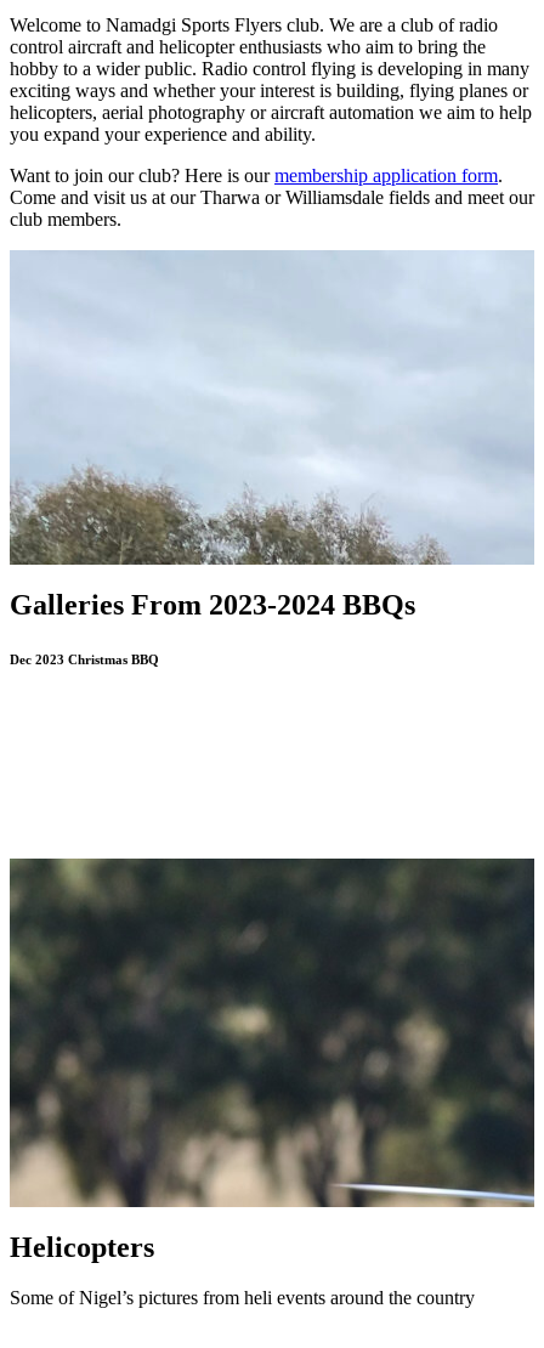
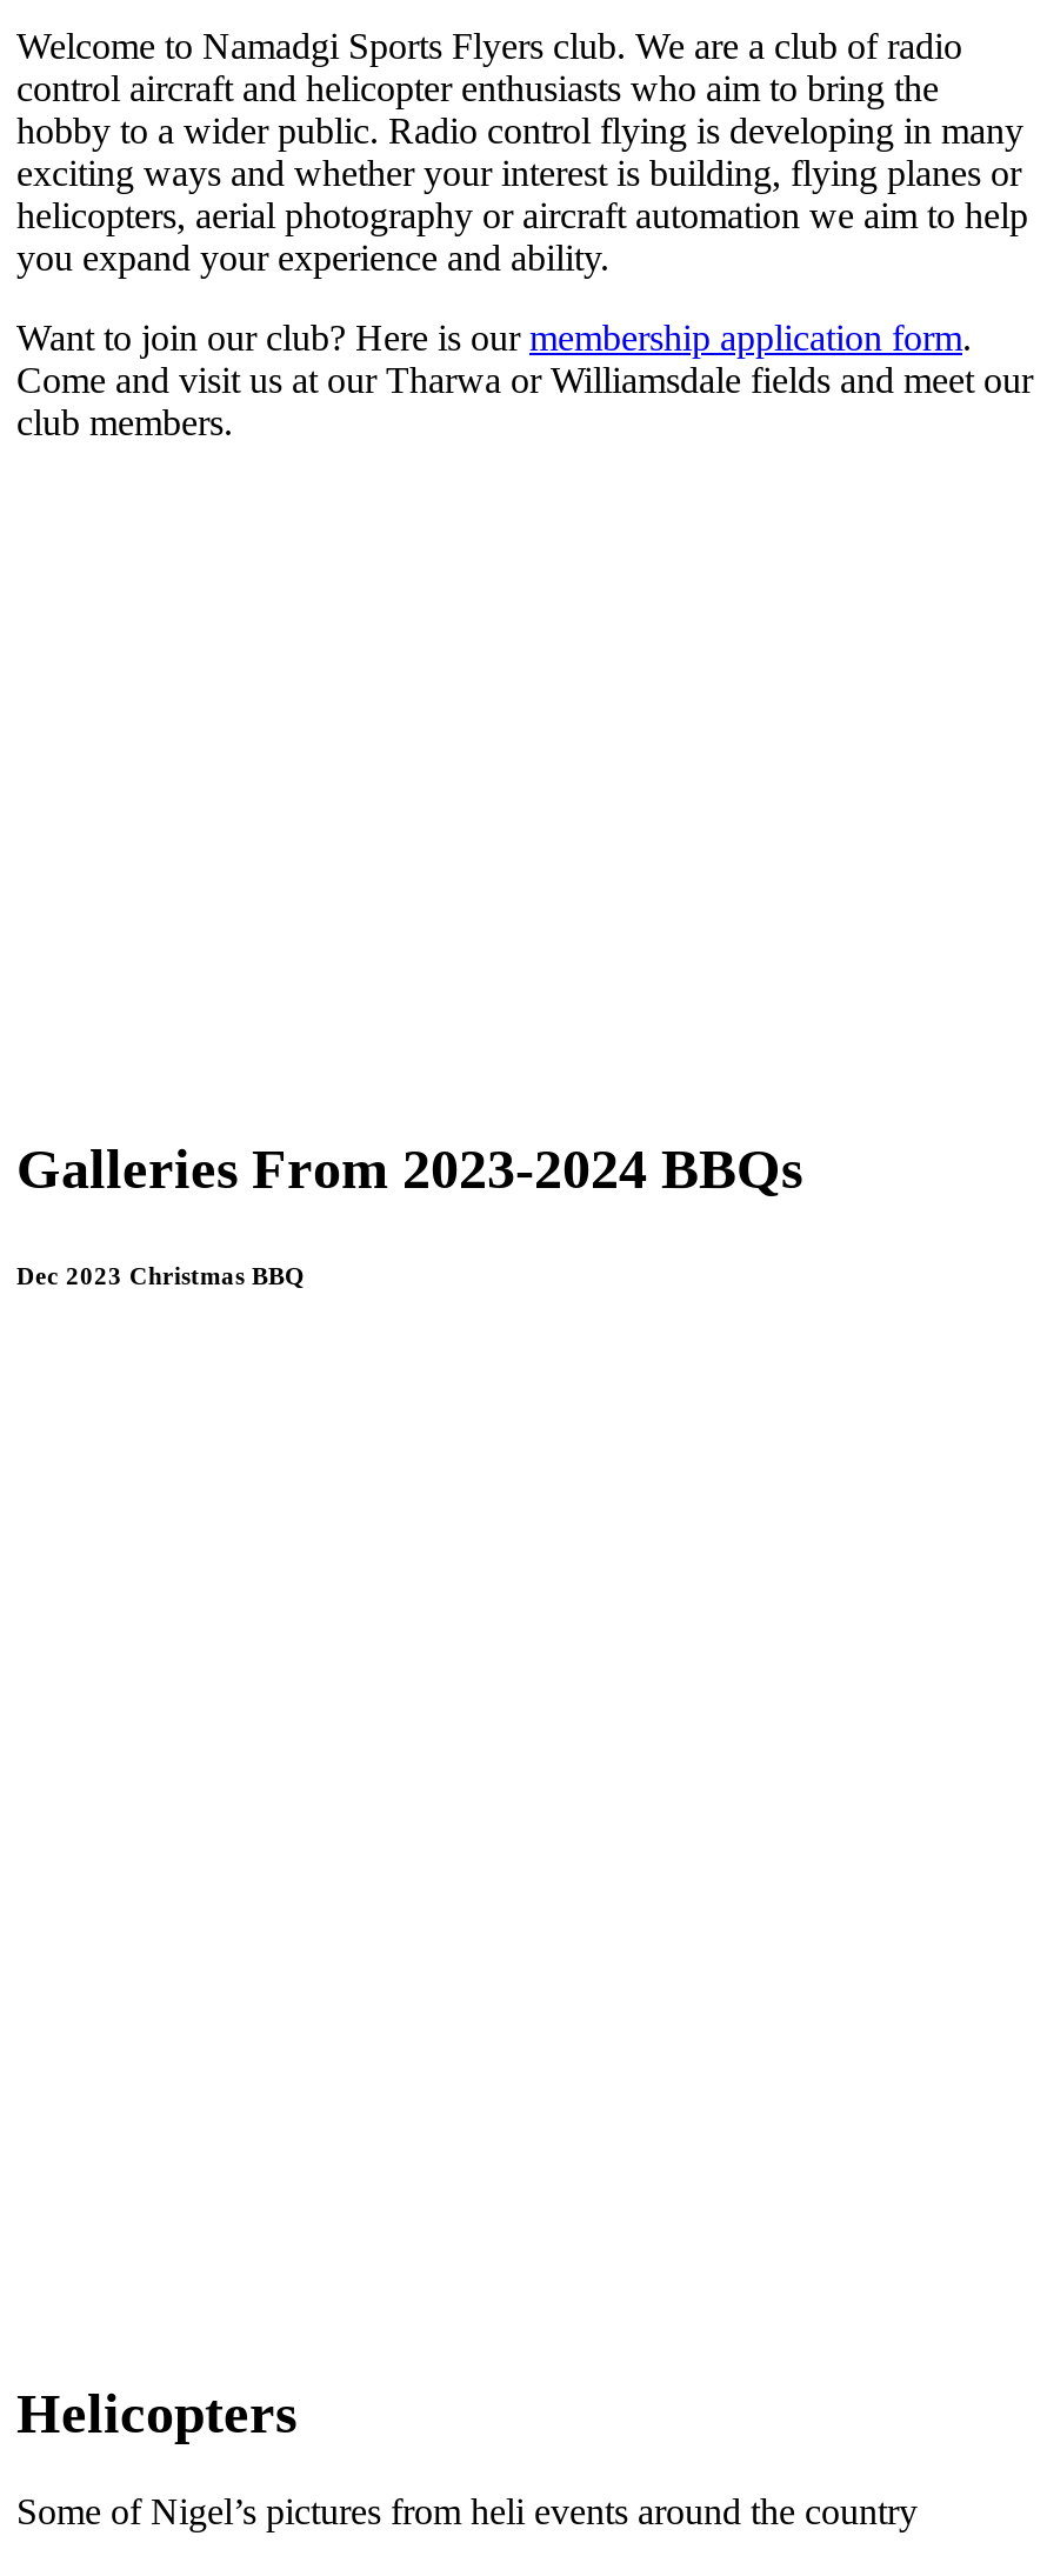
- [image]

- [image]
